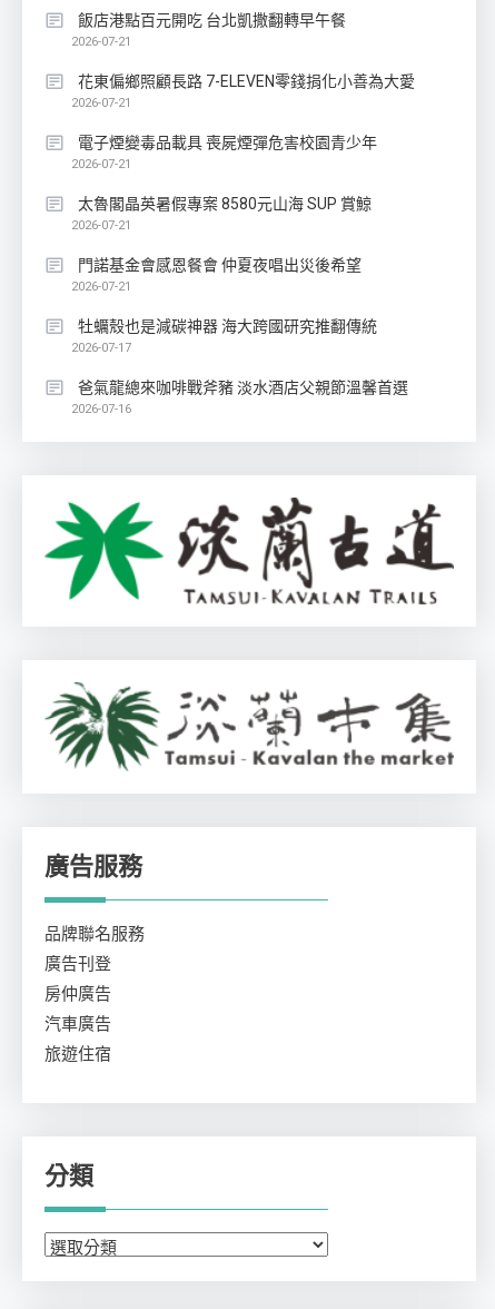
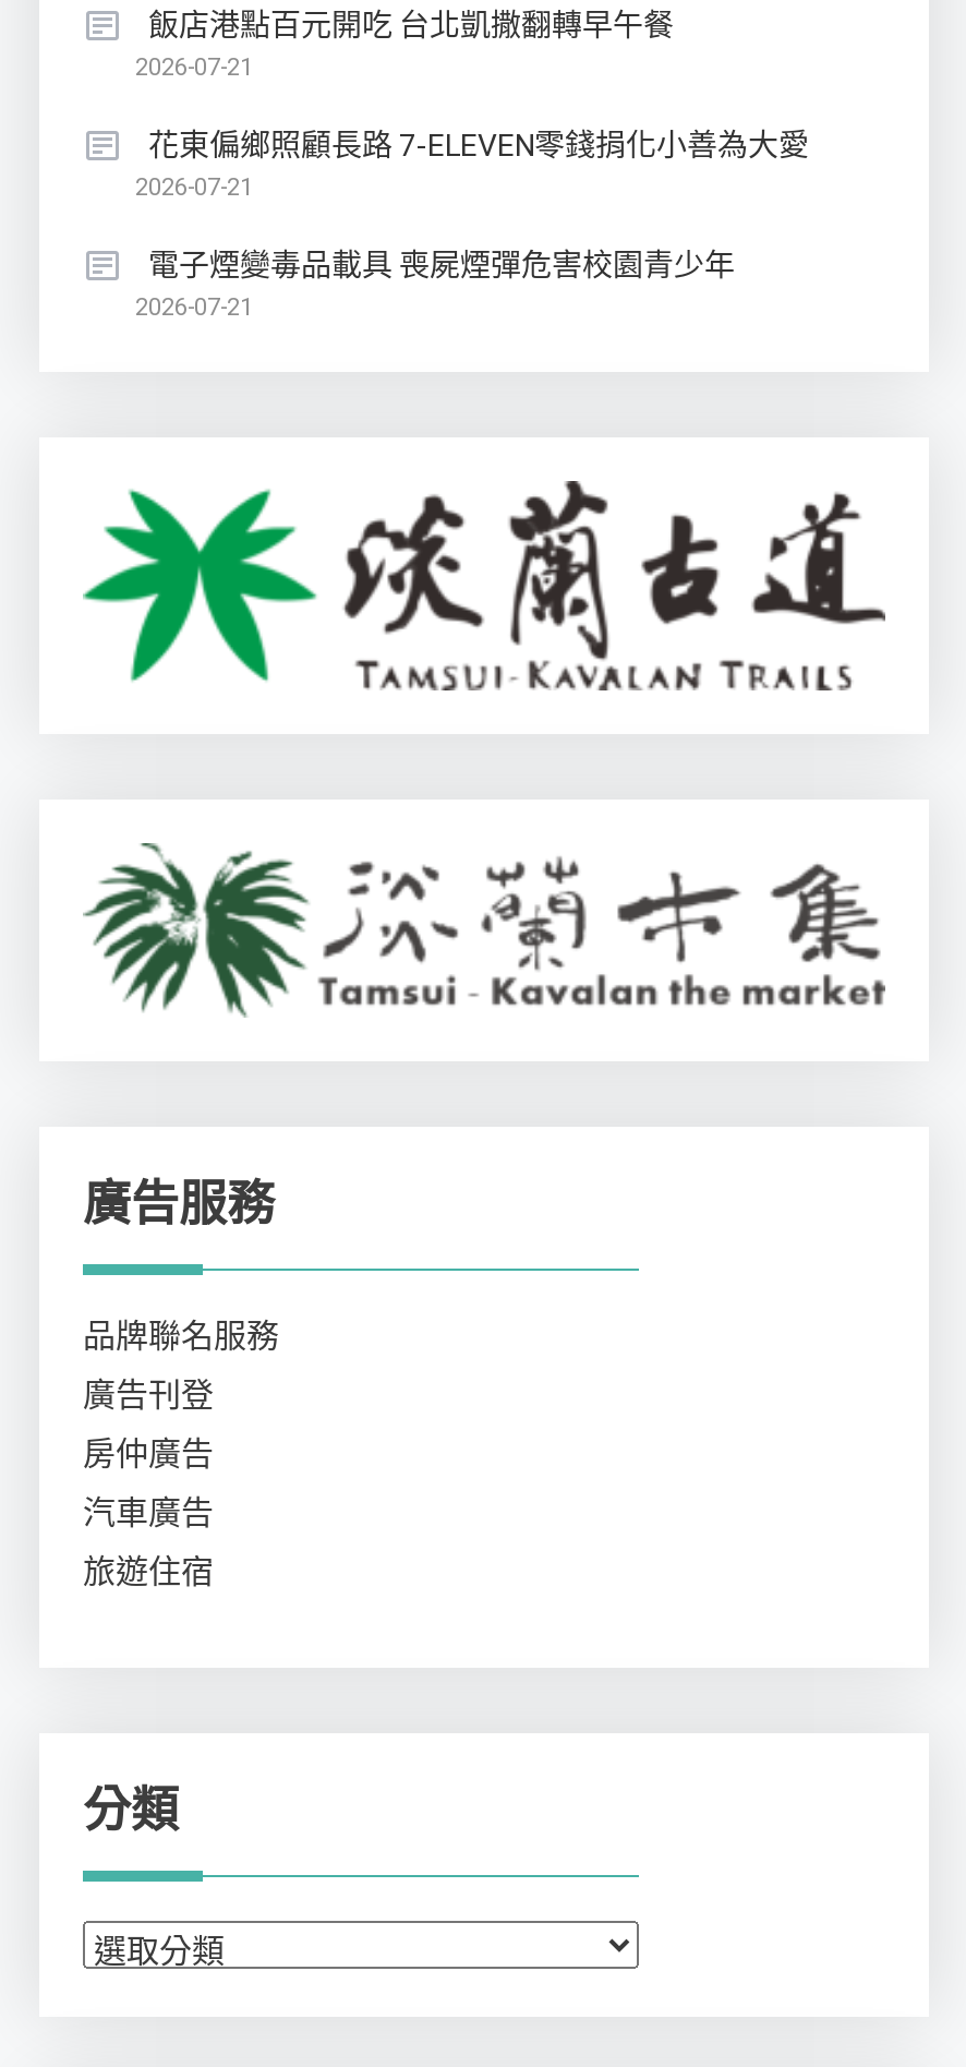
- 太魯閣晶英暑假專案 8580元山海 SUP 賞鯨
- 2026-07-21
- 門諾基金會感恩餐會 仲夏夜唱出災後希望
- 2026-07-21
- 牡蠣殼也是減碳神器 海大跨國研究推翻傳統
- 2026-07-17
- 爸氣龍總來咖啡戰斧豬 淡水酒店父親節溫馨首選
- 2026-07-16
